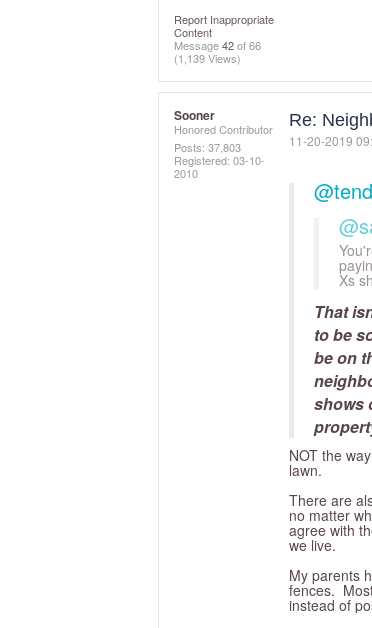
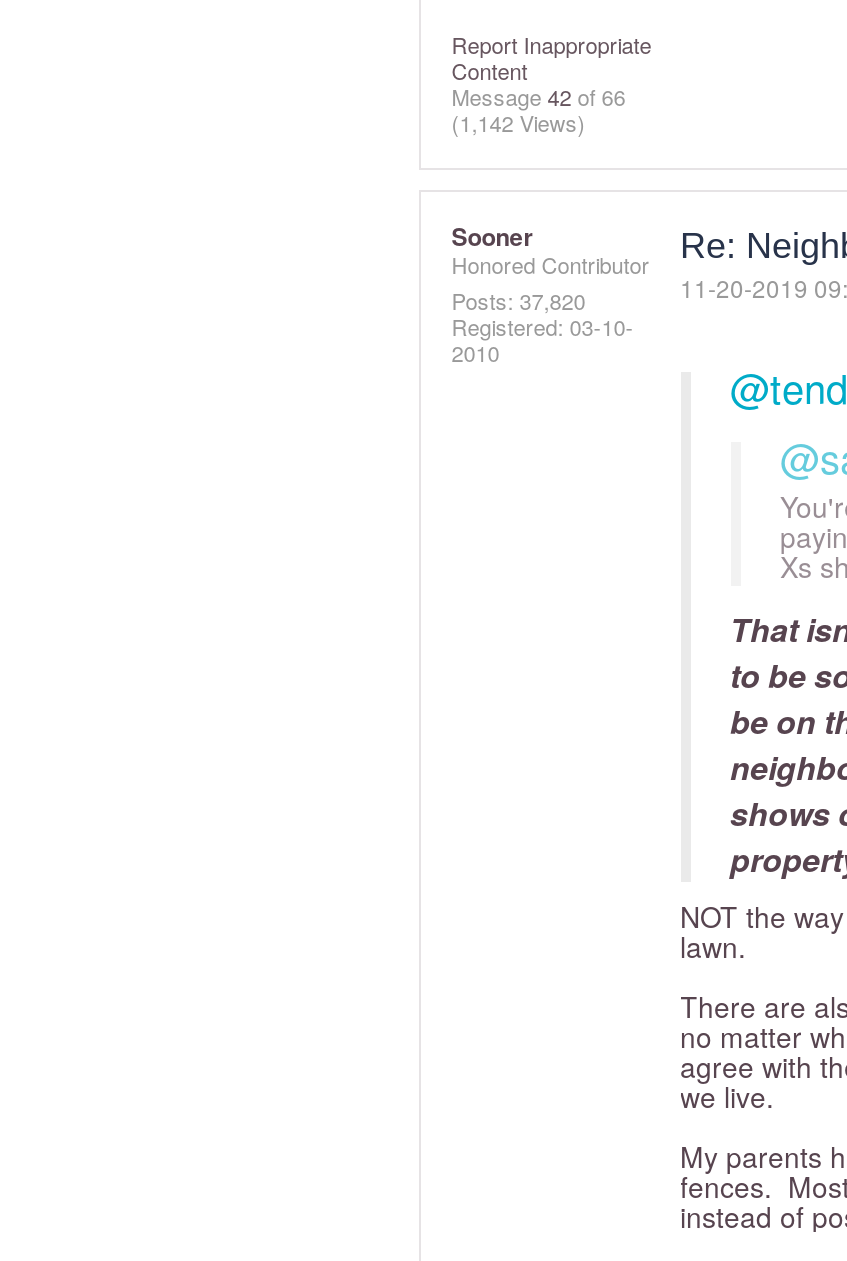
- (1,139 Views)
+ (1,142 Views)

- Posts: 37,803
+ Posts: 37,820
